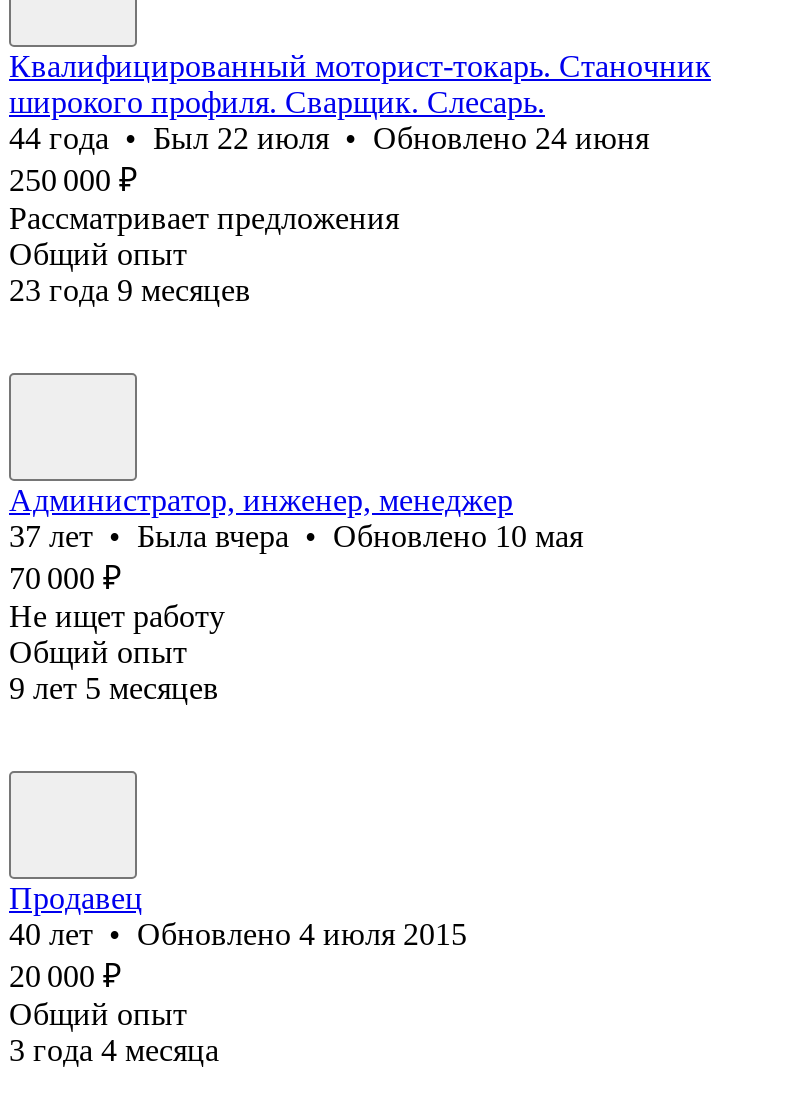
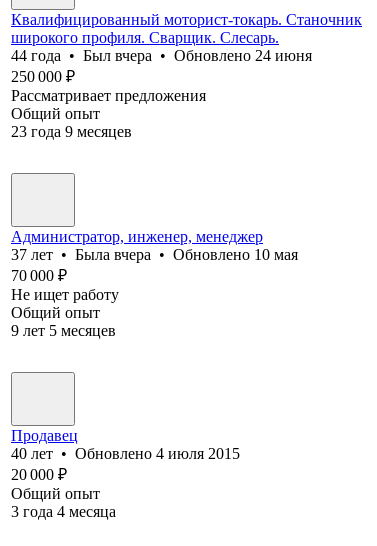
- 44 года • Был 22 июля • Обновлено 24 июня
+ 44 года • Был вчера • Обновлено 24 июня
